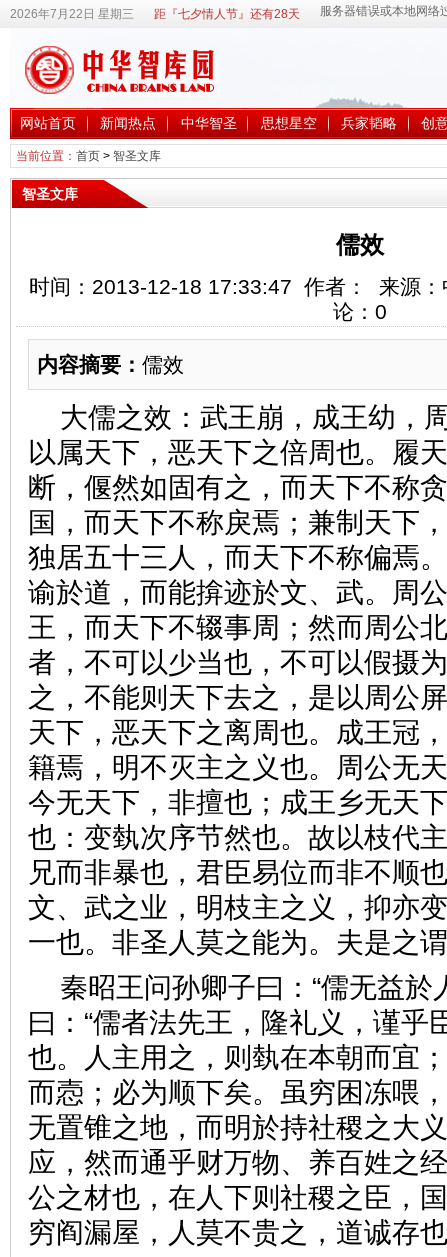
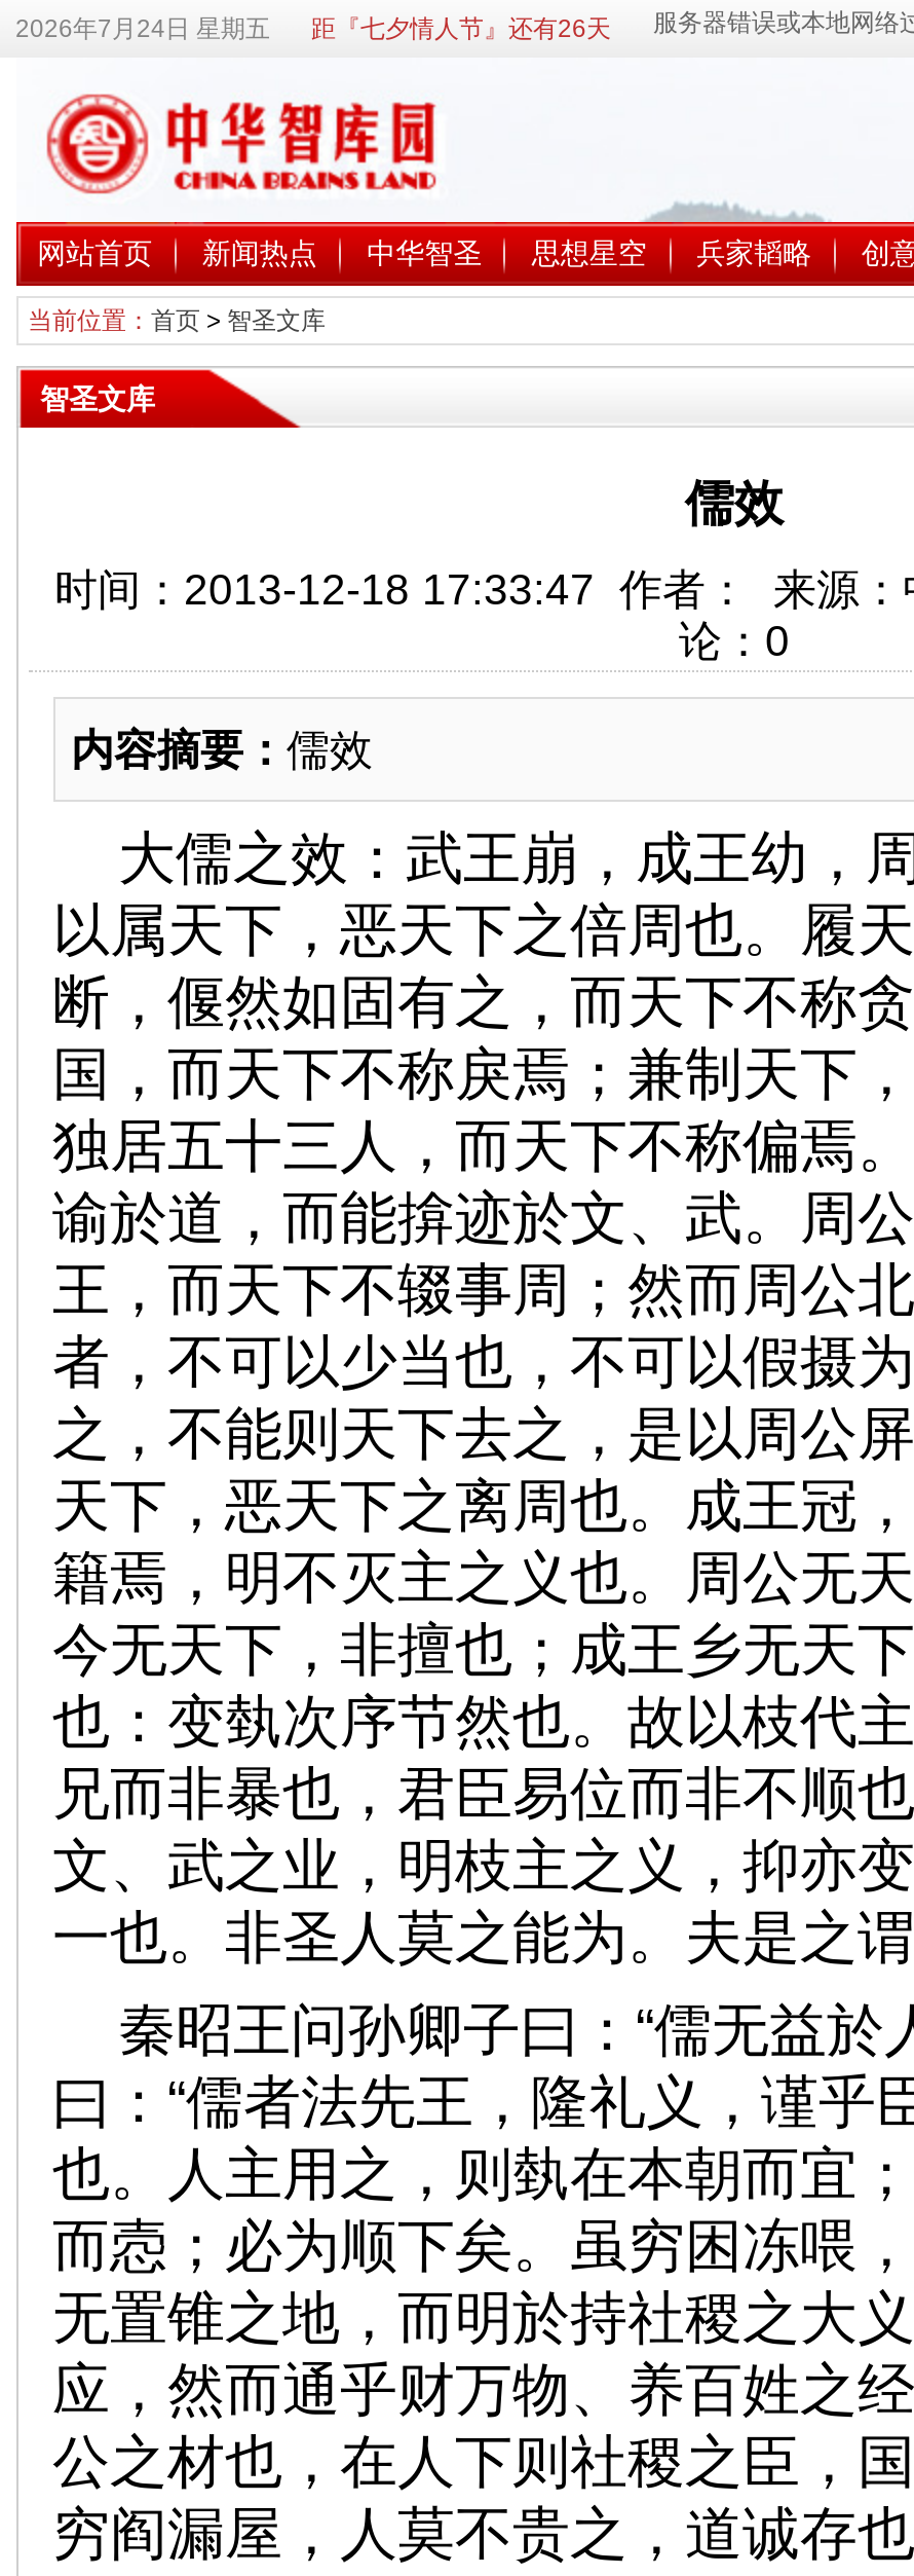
- 2026年7月22日 星期三
+ 2026年7月24日 星期五

- 距『七夕情人节』还有28天
+ 距『七夕情人节』还有26天
